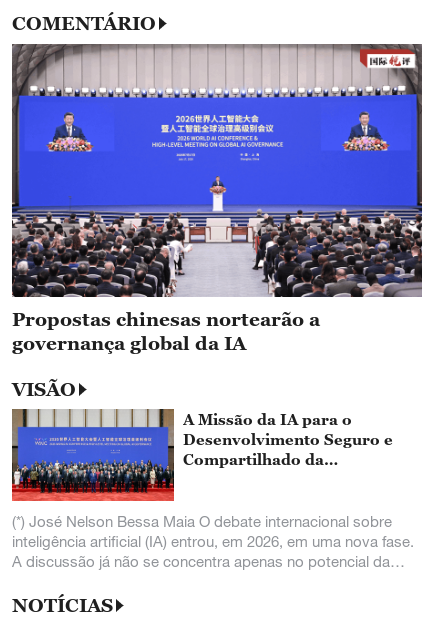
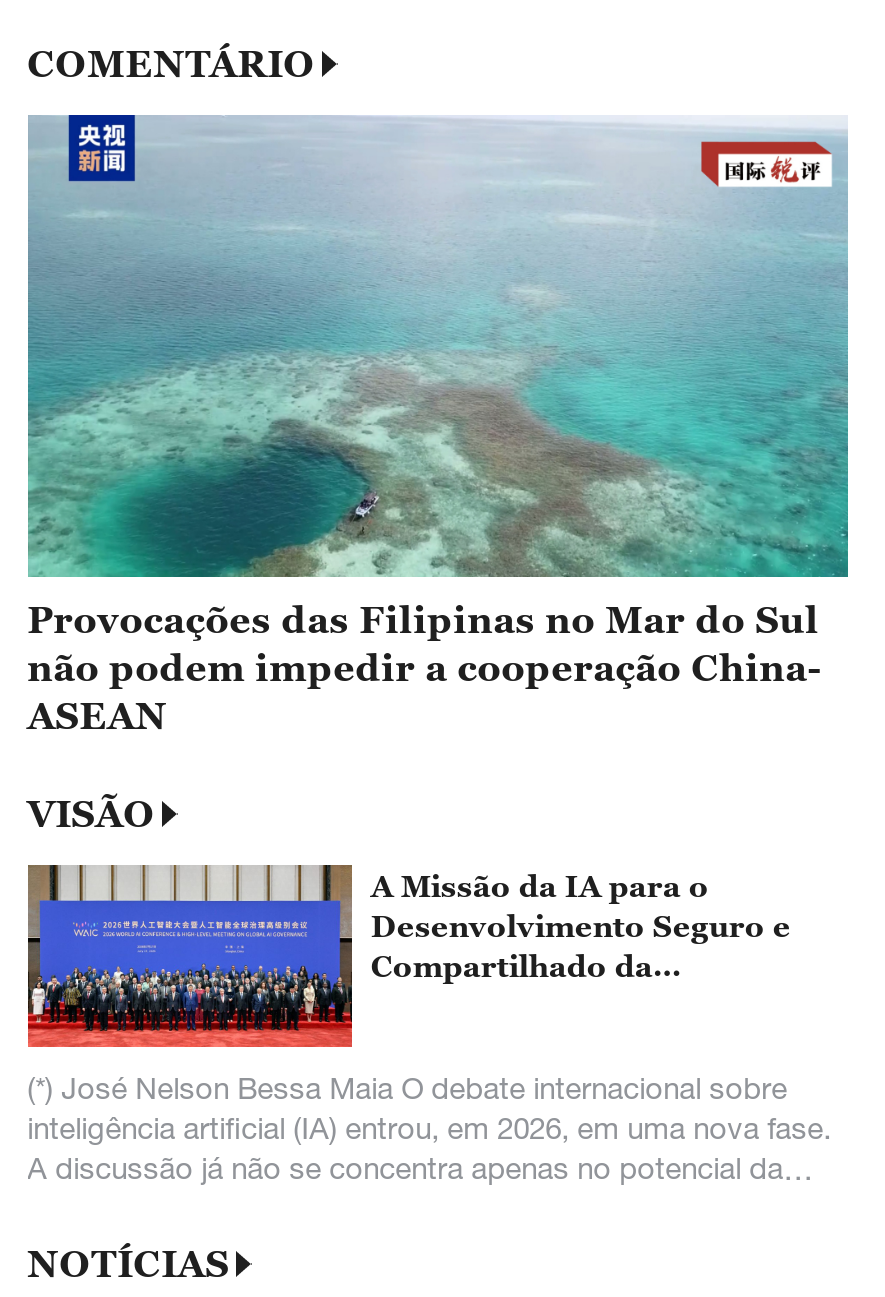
- [image]
- Propostas chinesas nortearão a
- governança global da IA
+ [image]
+ Provocações das Filipinas no Mar do Sul
+ não podem impedir a cooperação China-
+ ASEAN
